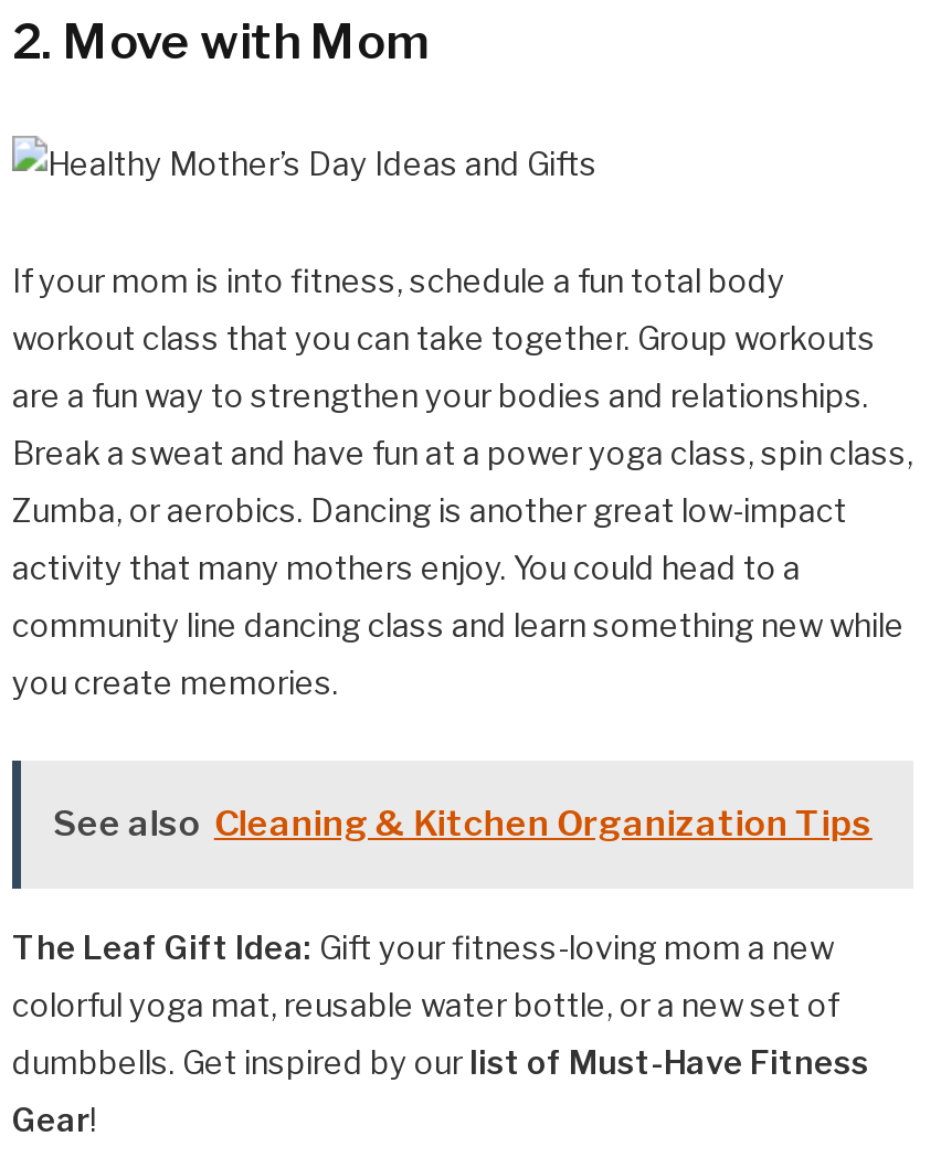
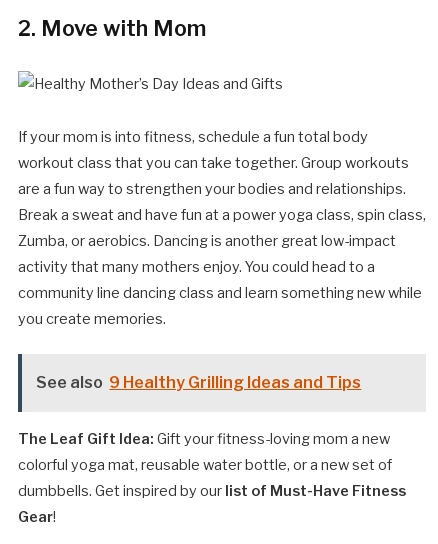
- See also Cleaning & Kitchen Organization Tips
+ See also 9 Healthy Grilling Ideas and Tips
